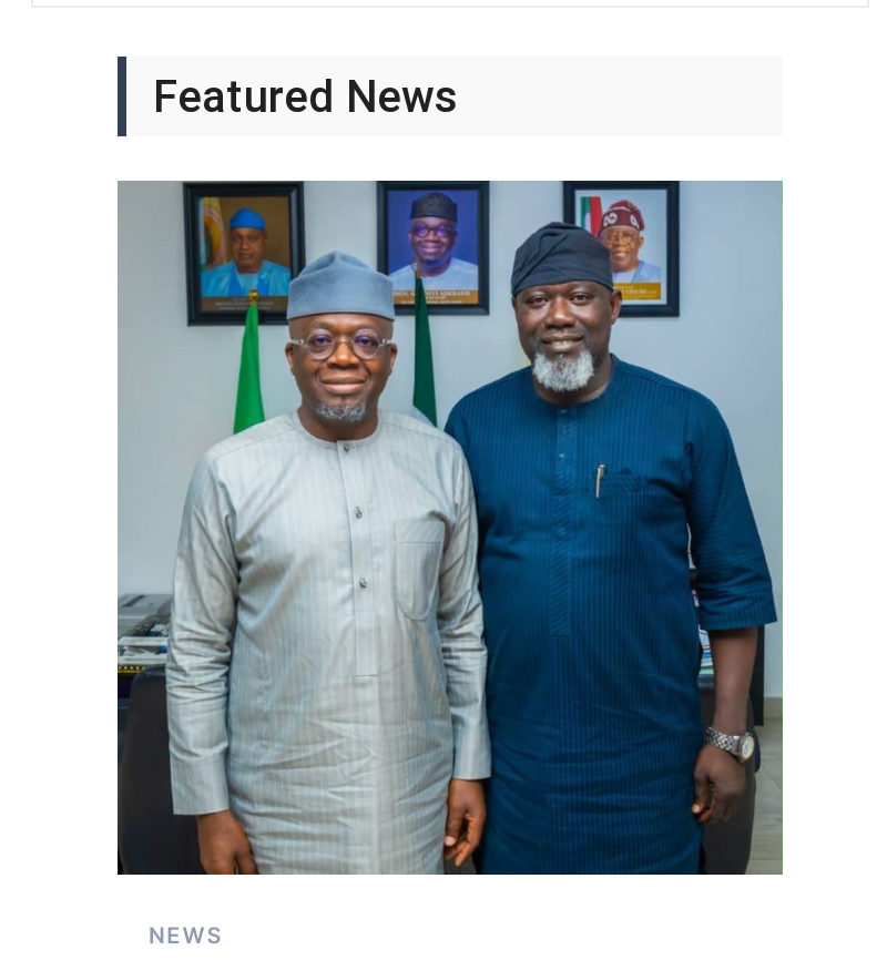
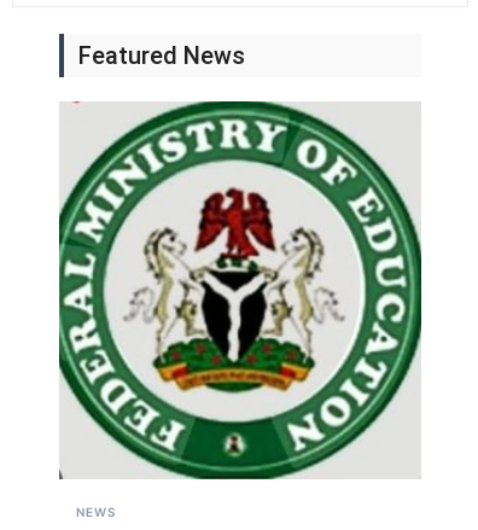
- [image]
+ [image]
